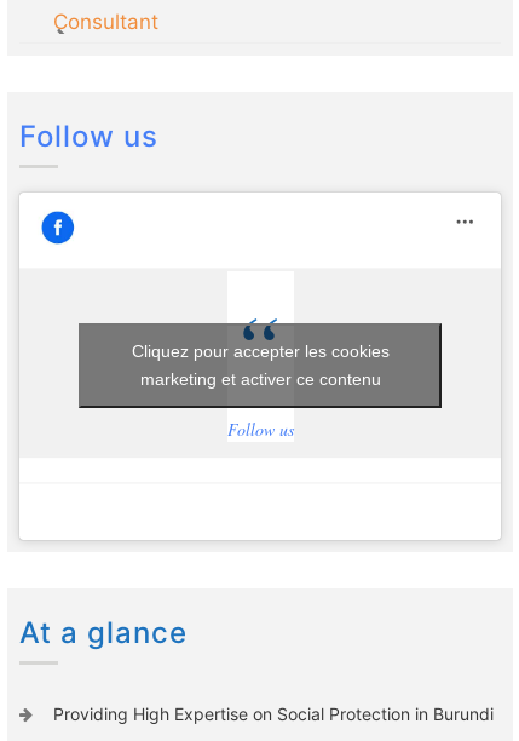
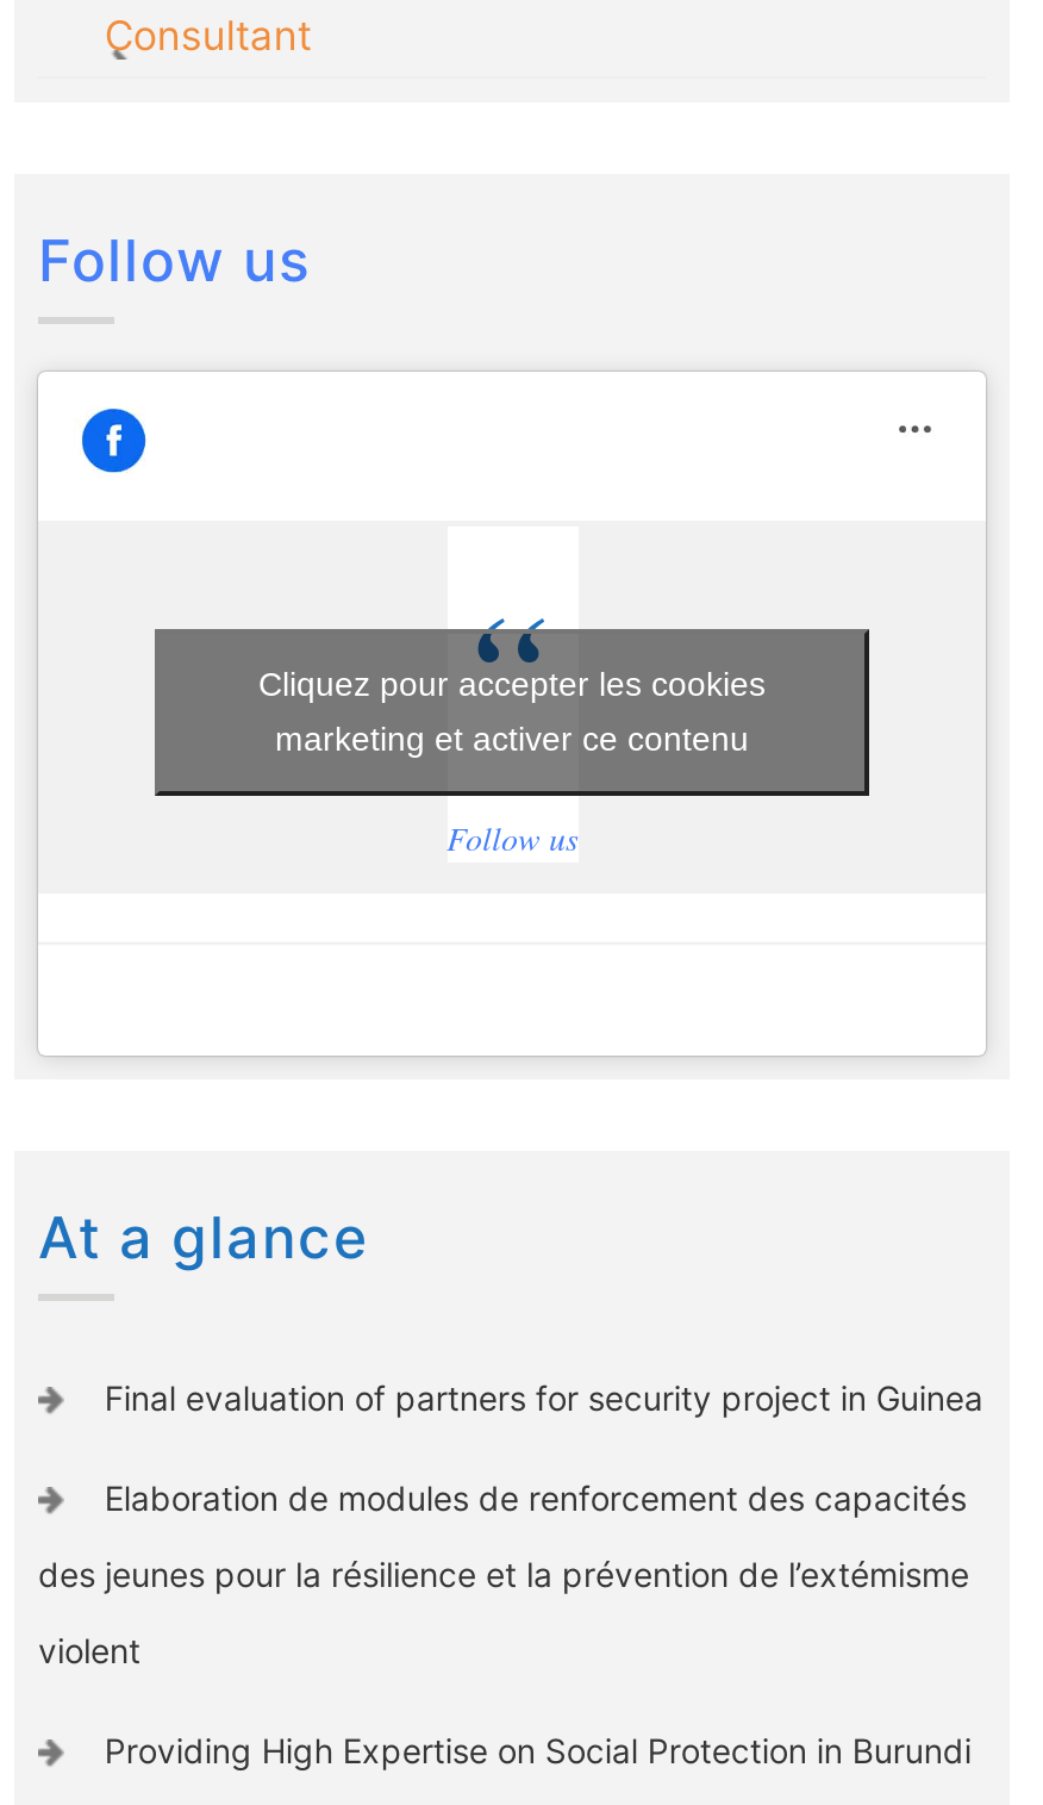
+ Final evaluation of partners for security project in Guinea
+ Elaboration de modules de renforcement des capacités
+ des jeunes pour la résilience et la prévention de l’extémisme
+ violent
